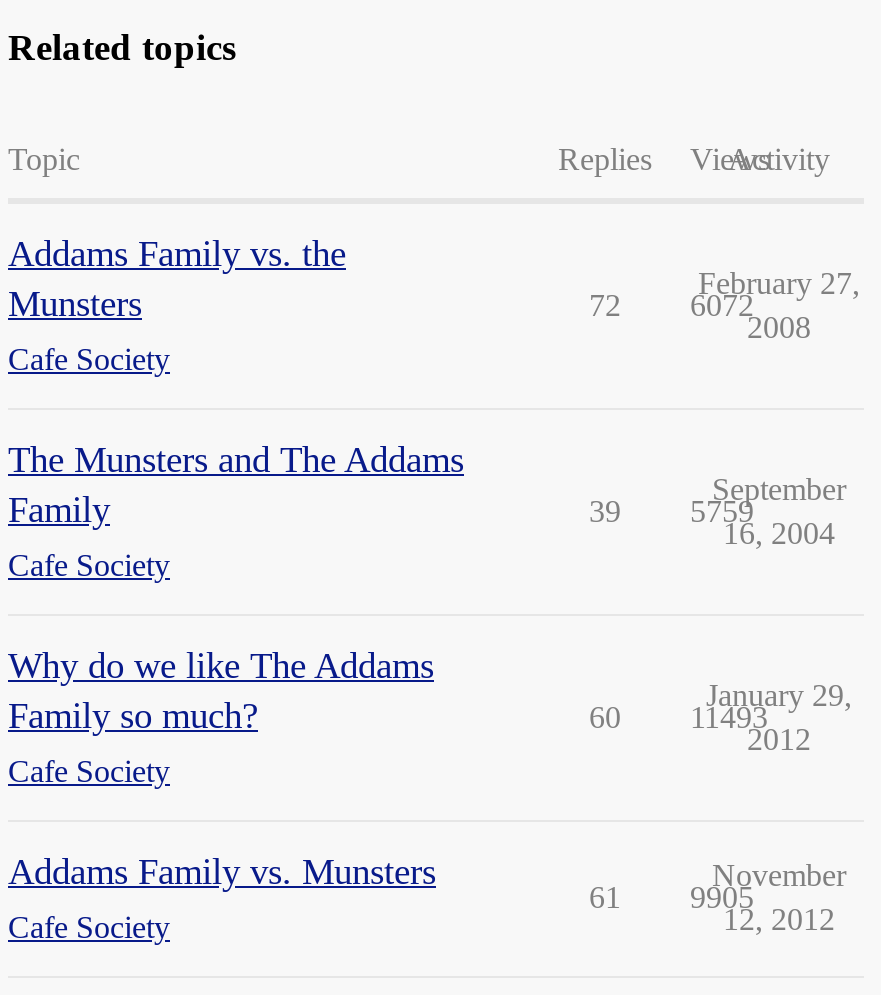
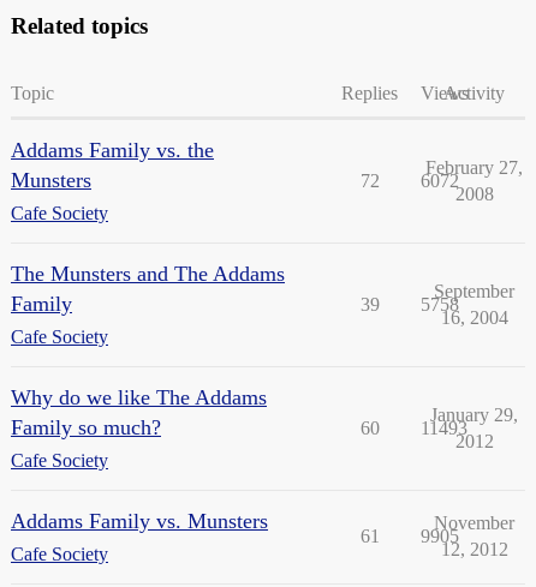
- 5759
+ 5758
